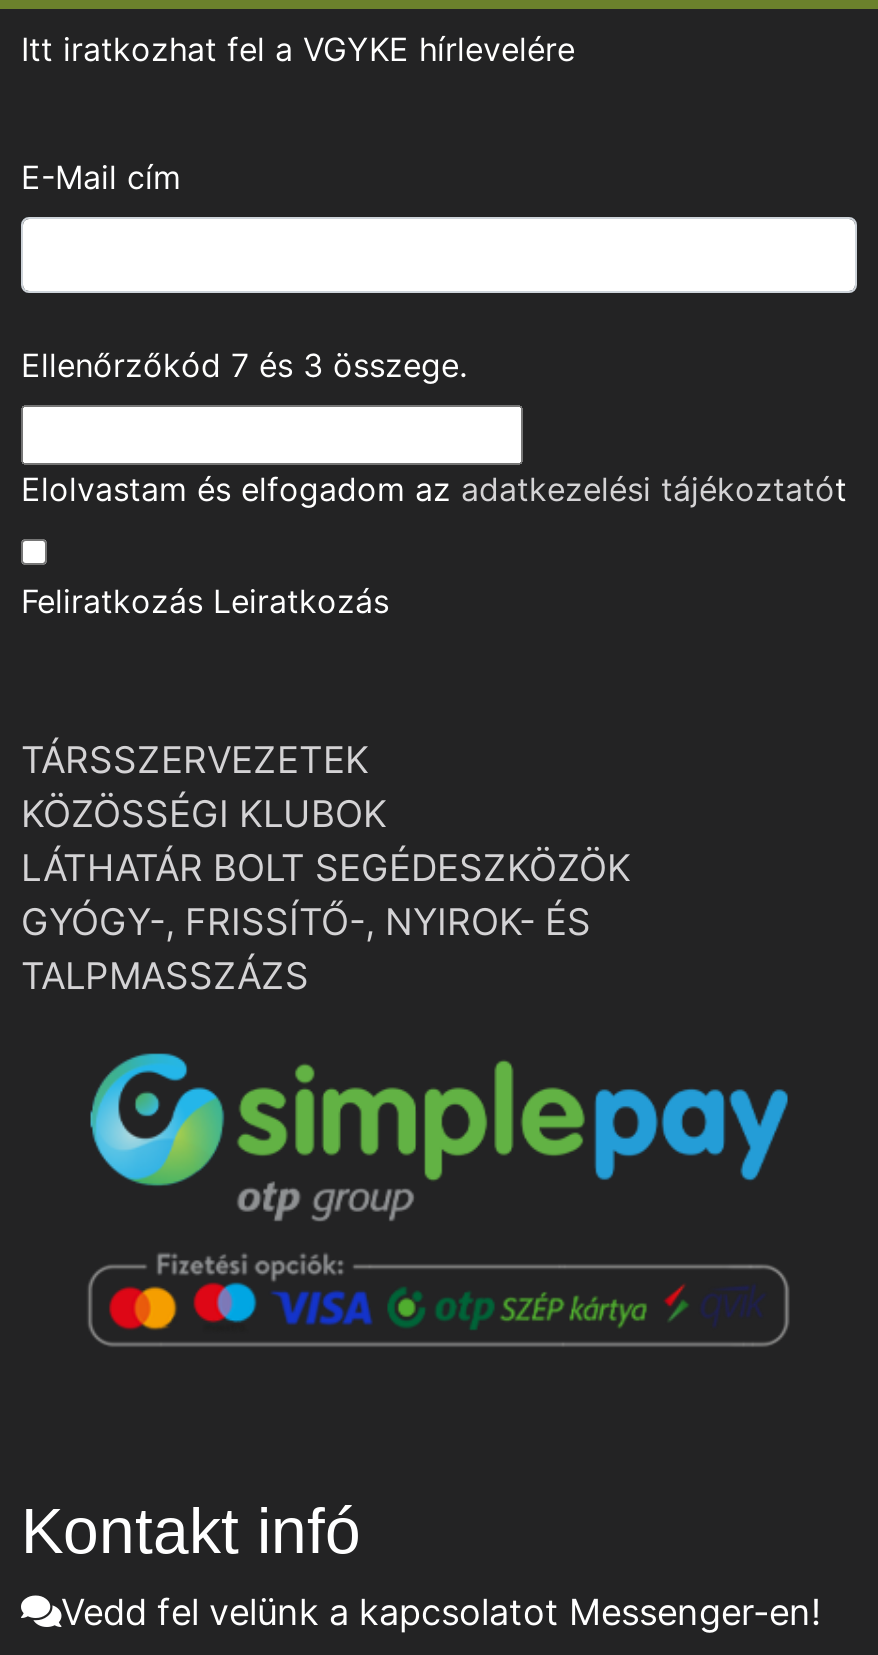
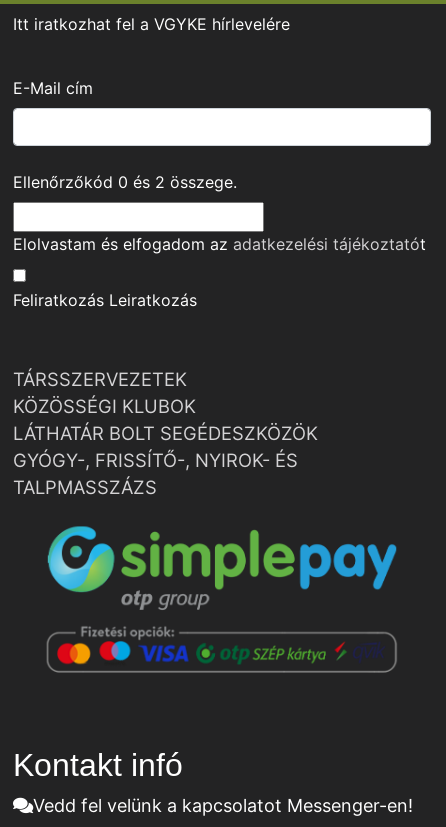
- Ellenőrzőkód 7 és 3 összege.
+ Ellenőrzőkód 0 és 2 összege.
